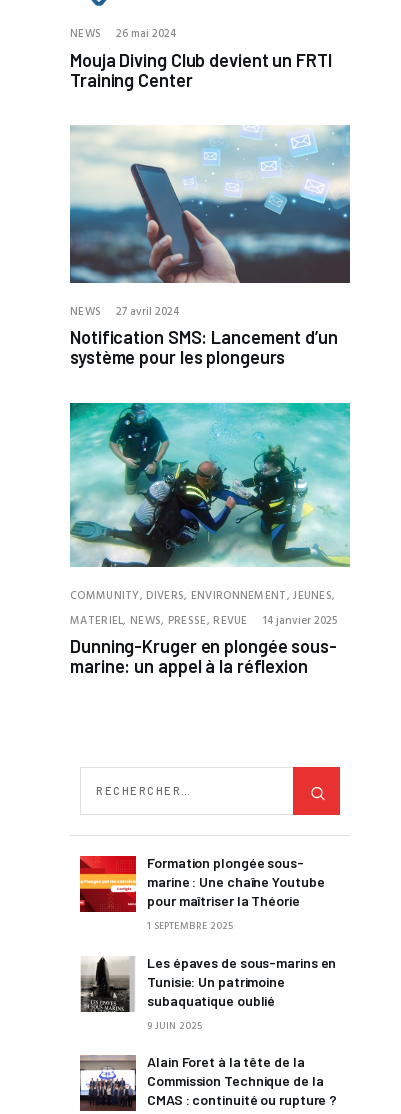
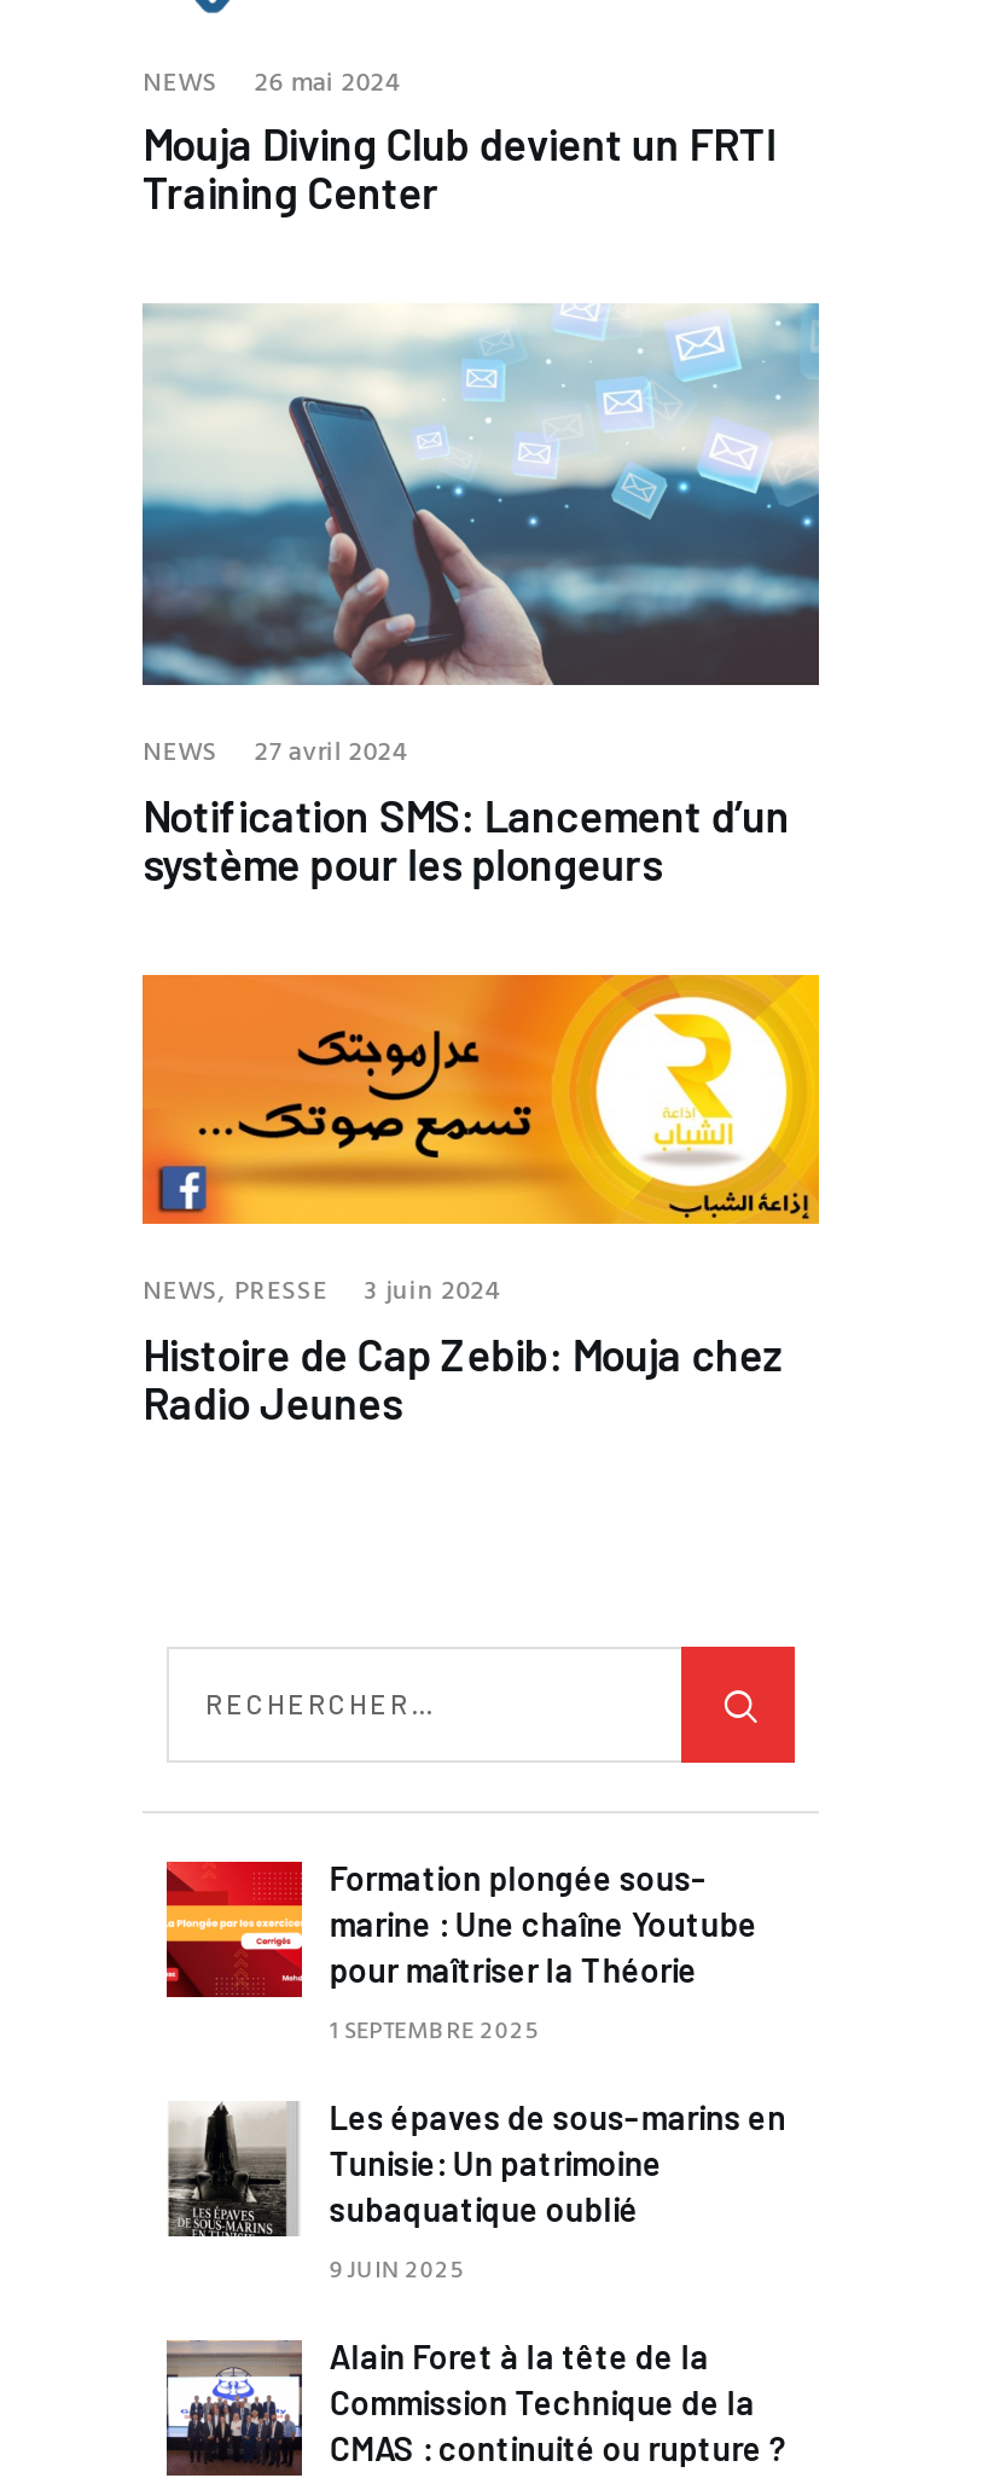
- [image]
+ [image]

- COMMUNITY, DIVERS, ENVIRONNEMENT, JEUNES,
- MATERIEL, NEWS, PRESSE, REVUE
- 14 janvier 2025
- Dunning-Kruger en plongée sous-
- marine: un appel à la réflexion
+ NEWS, PRESSE
+ 3 juin 2024
+ Histoire de Cap Zebib: Mouja chez
+ Radio Jeunes
